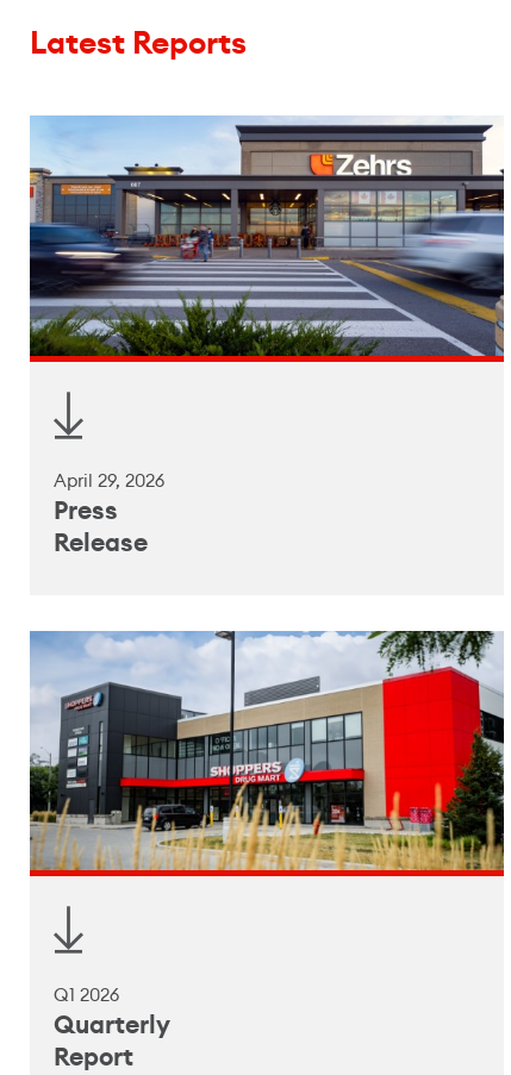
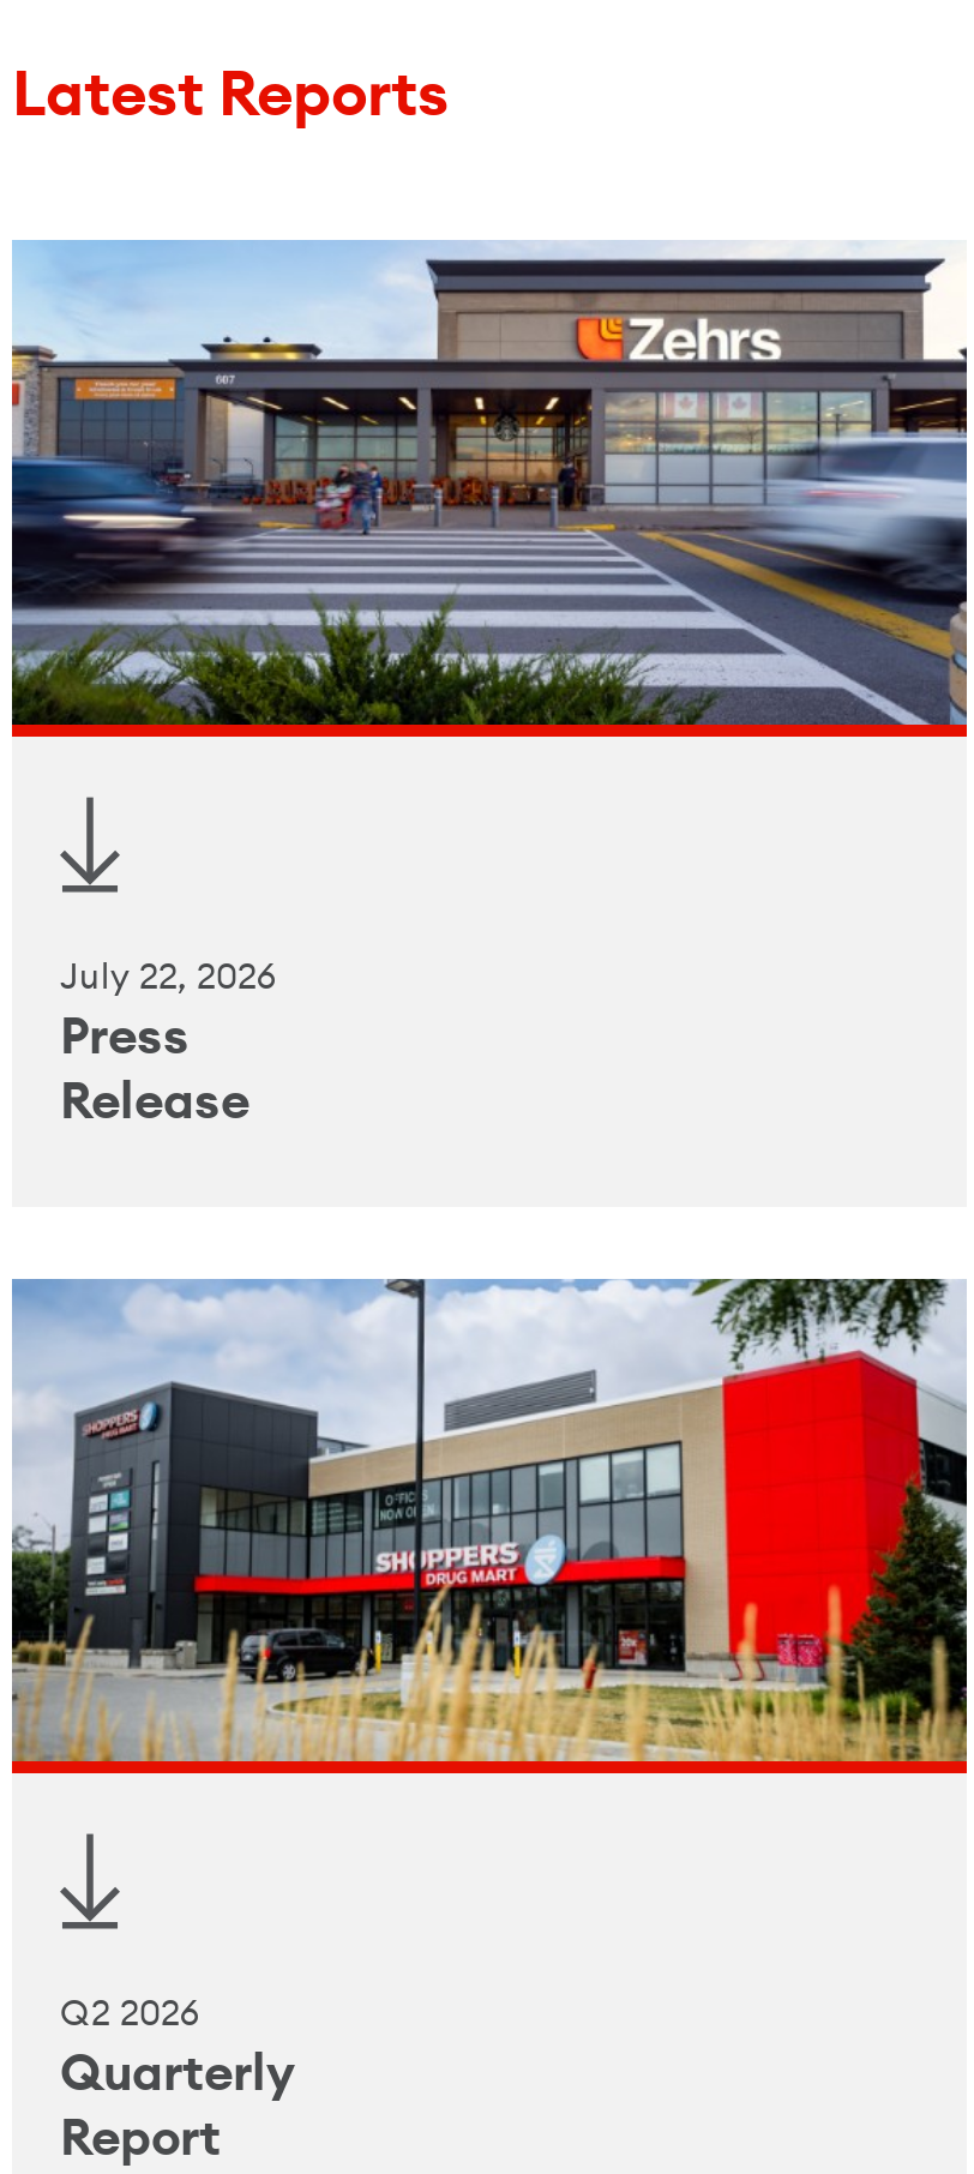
- April 29, 2026
+ July 22, 2026

- Q1 2026
+ Q2 2026
